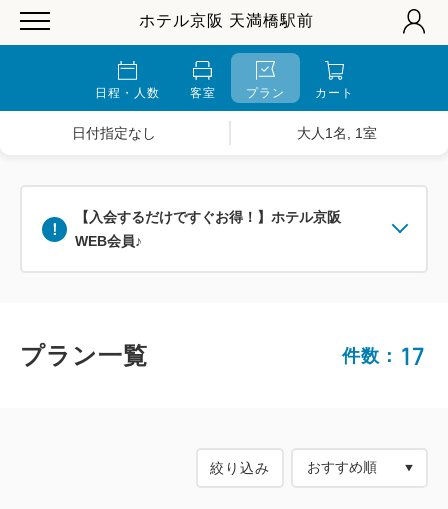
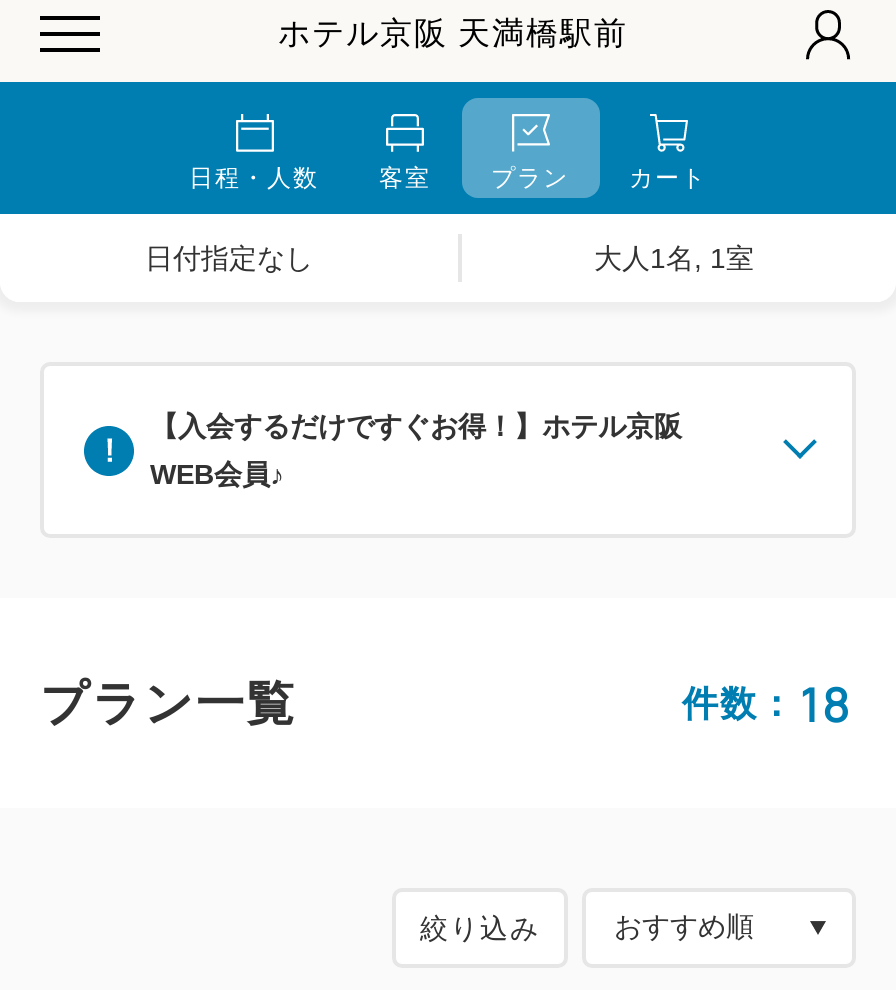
- 件数： 17
+ 件数： 18
